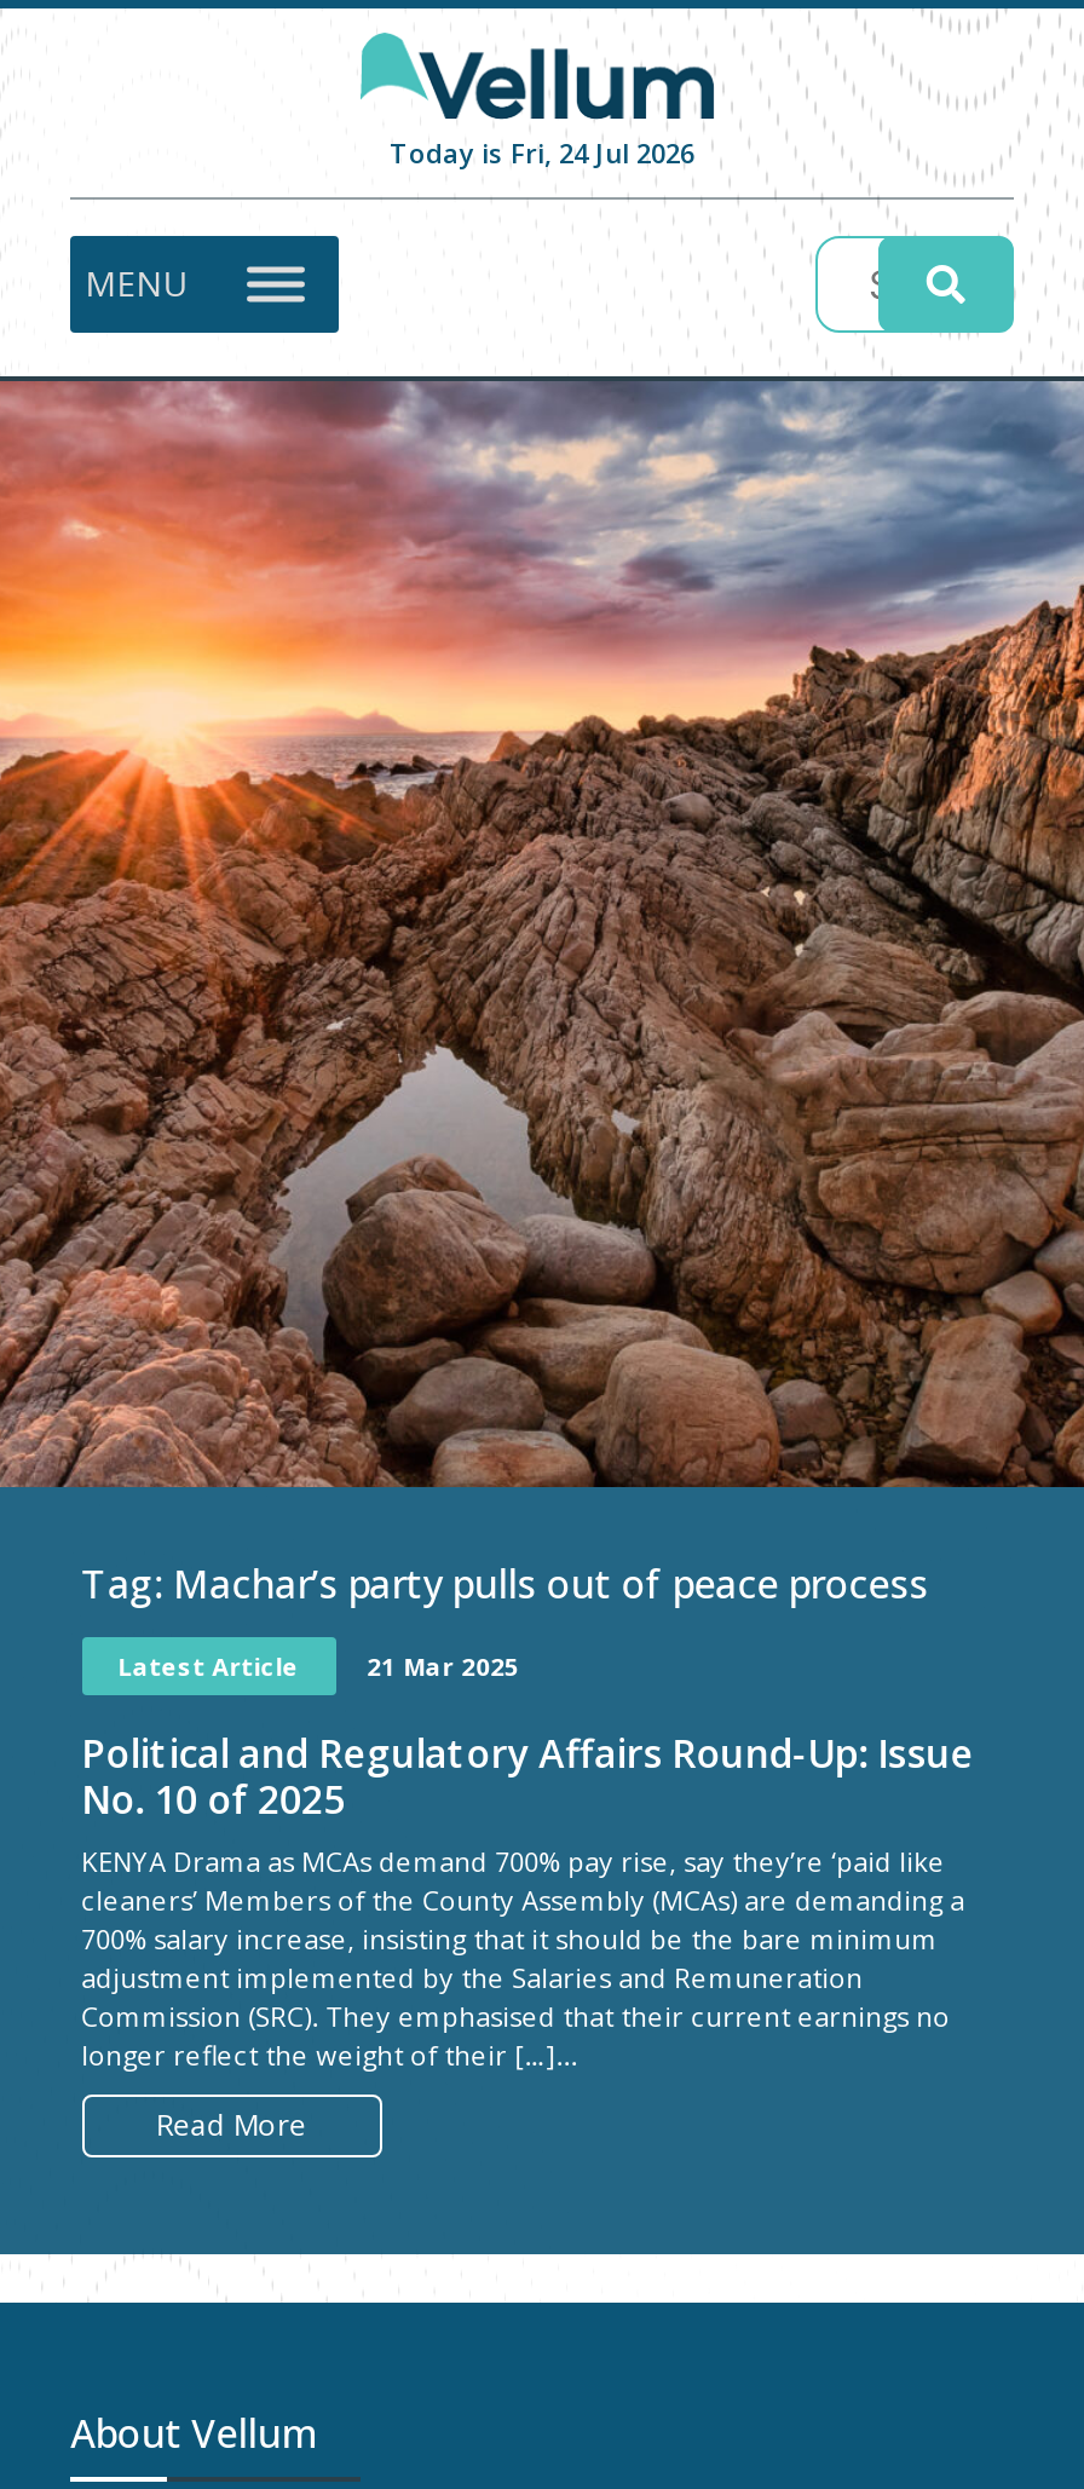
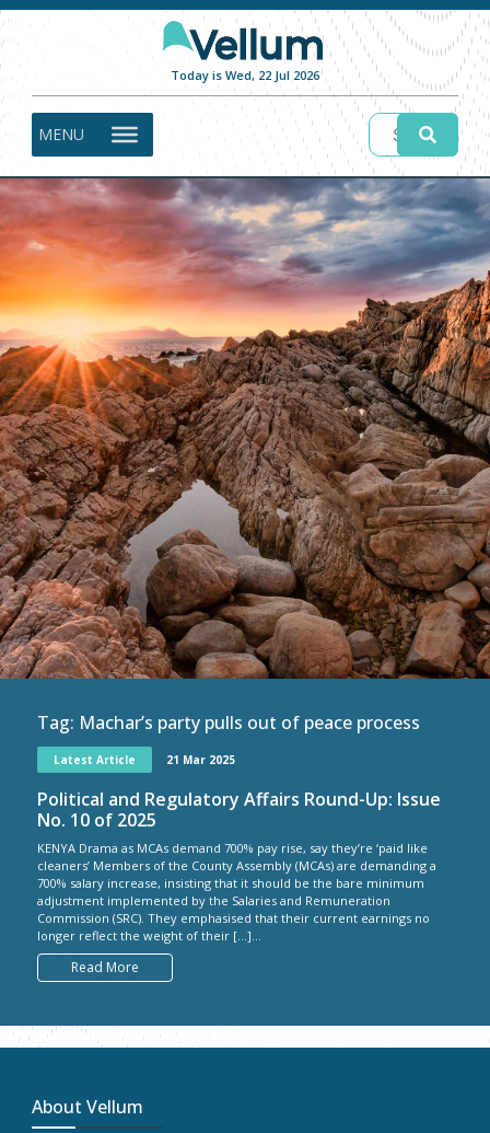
- Today is Fri, 24 Jul 2026
+ Today is Wed, 22 Jul 2026
